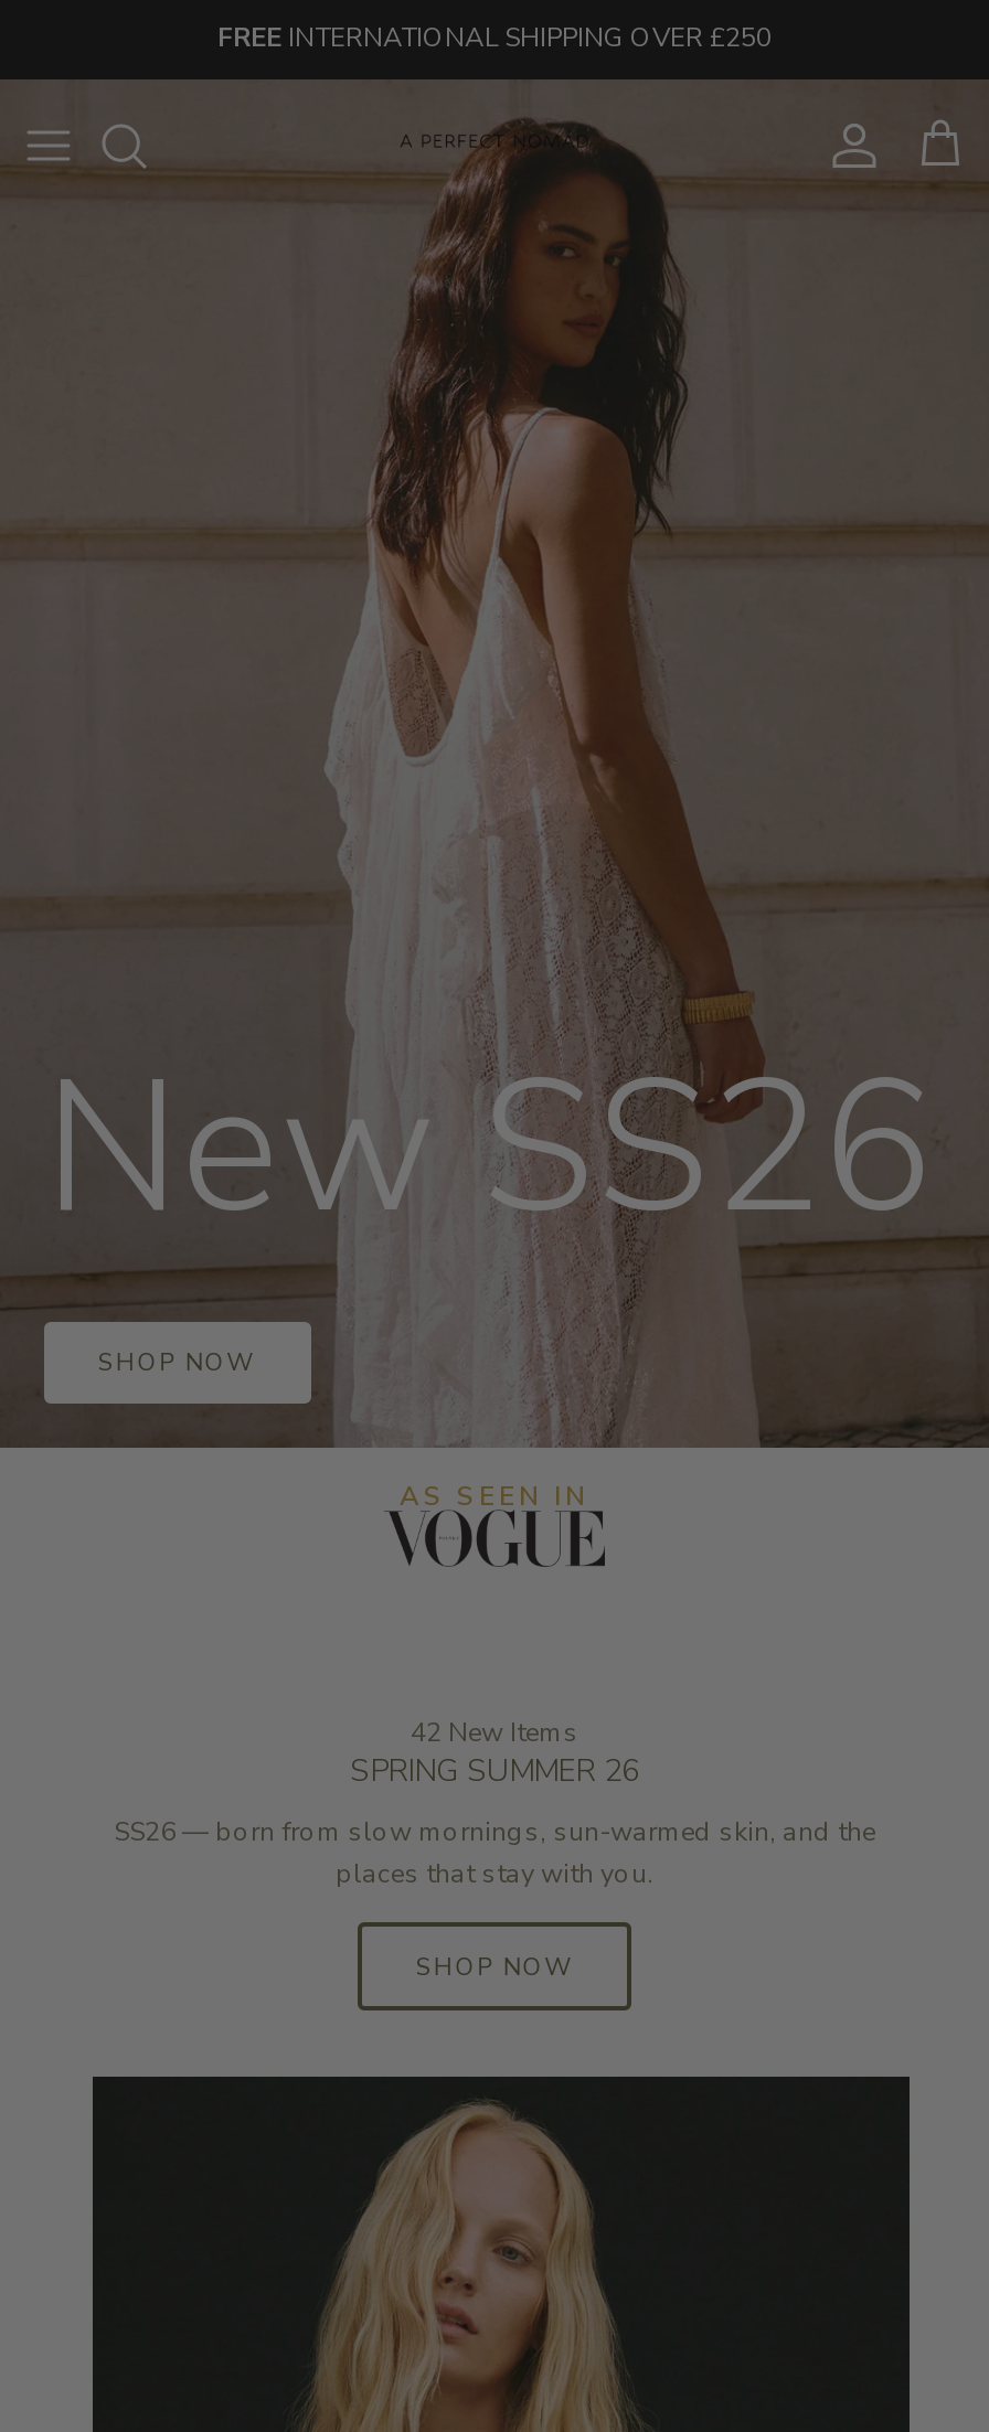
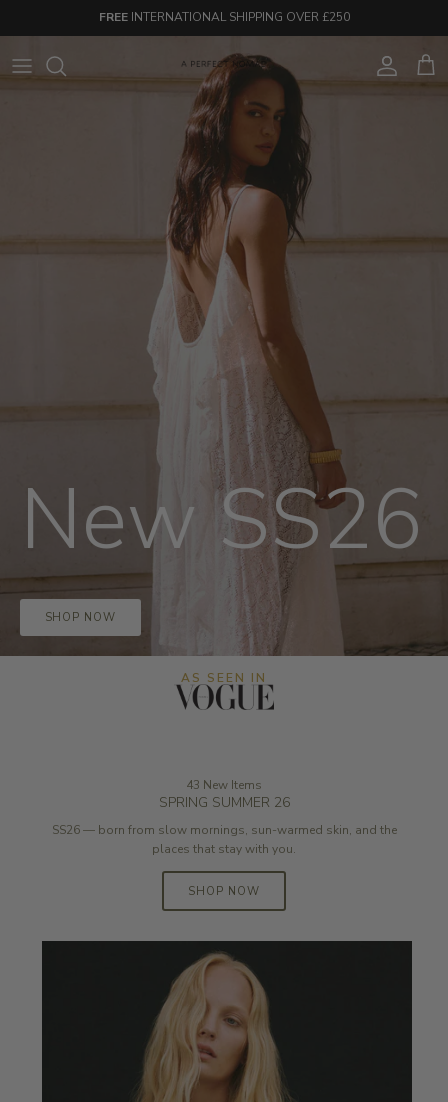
- 42 New Items
+ 43 New Items
